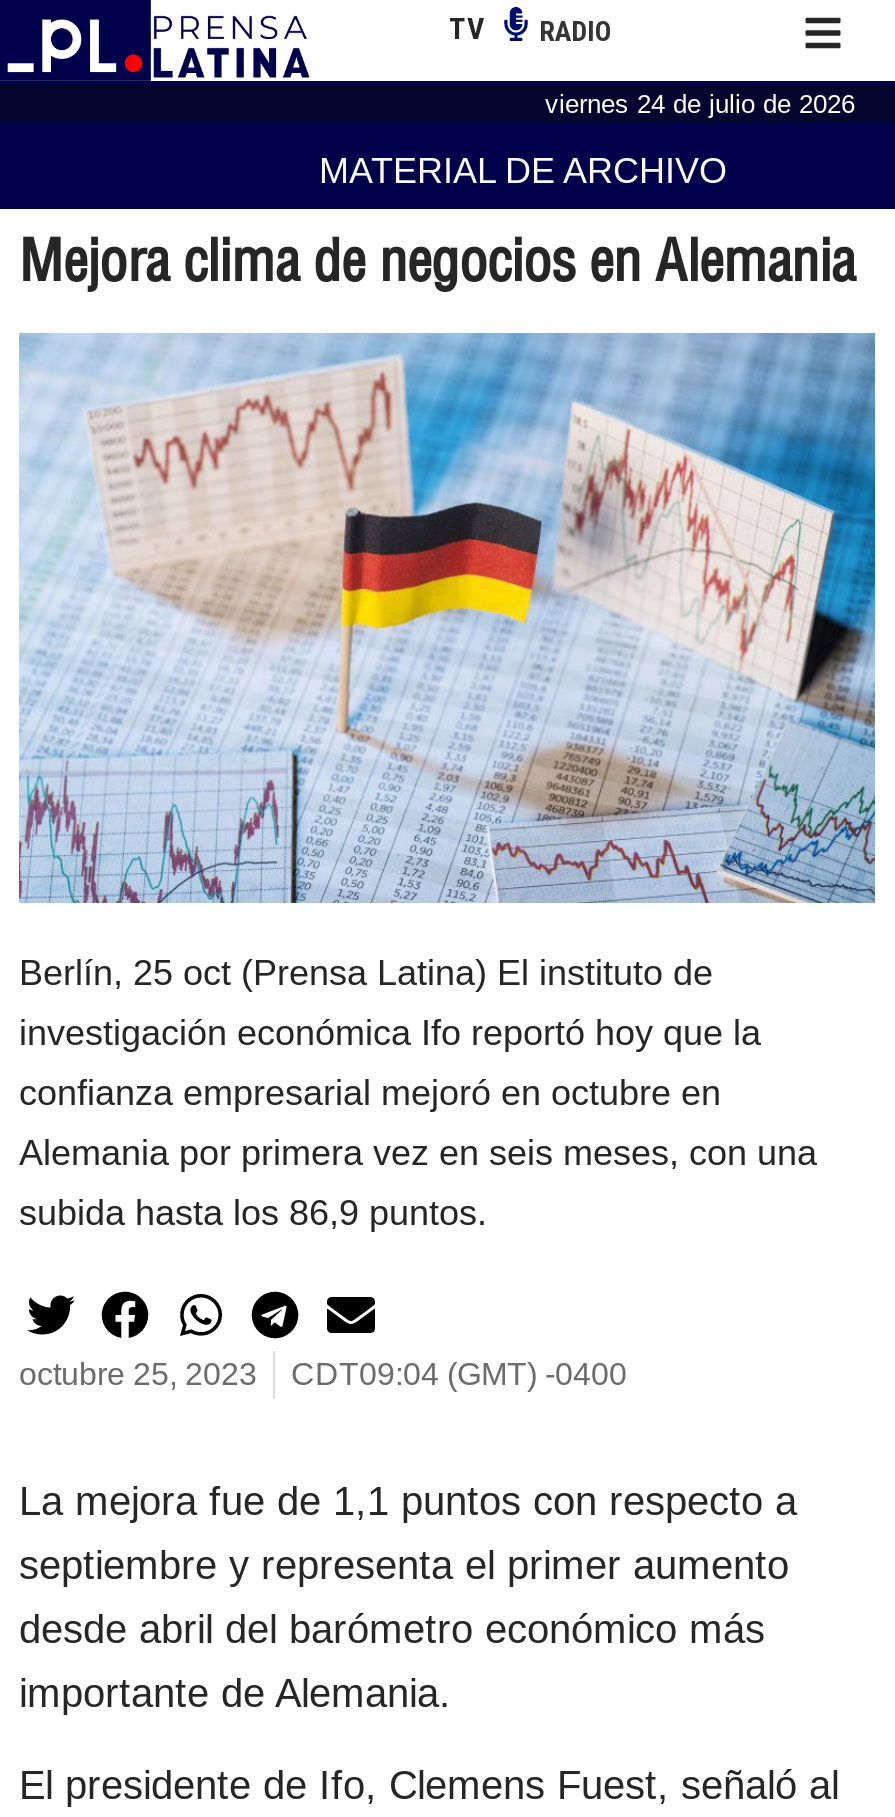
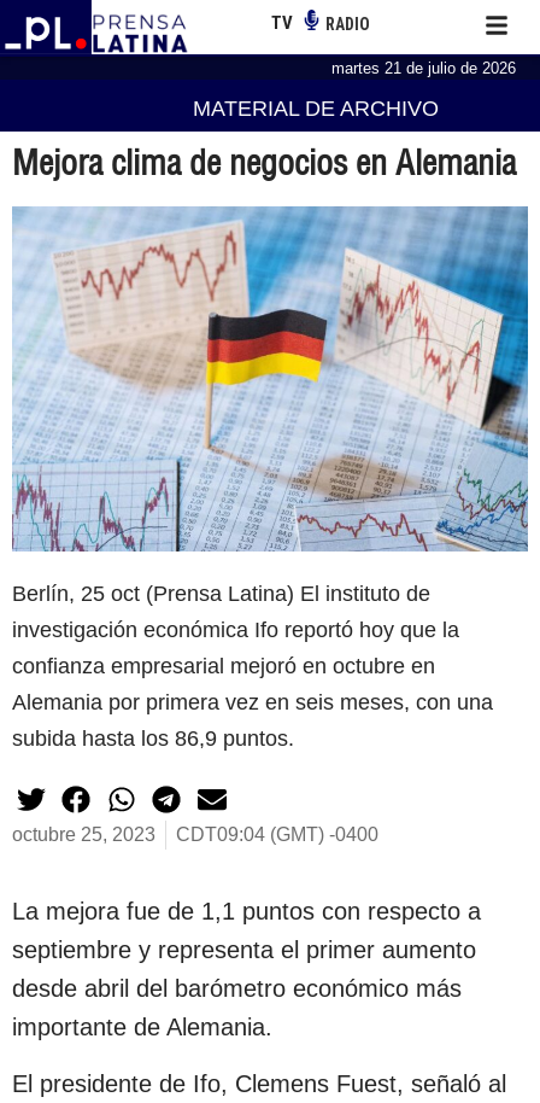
- viernes 24 de julio de 2026
+ martes 21 de julio de 2026
